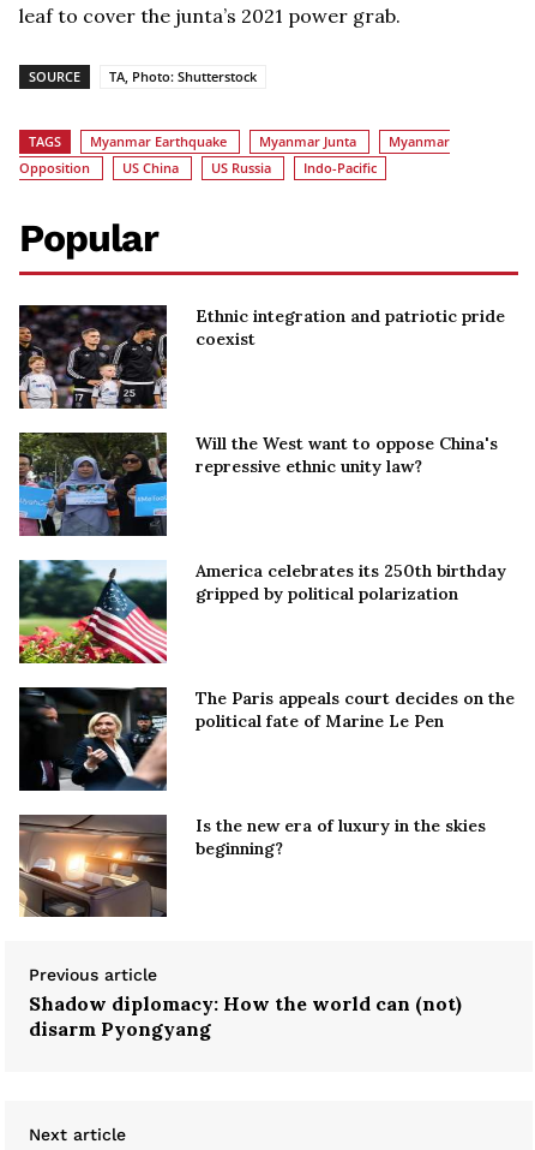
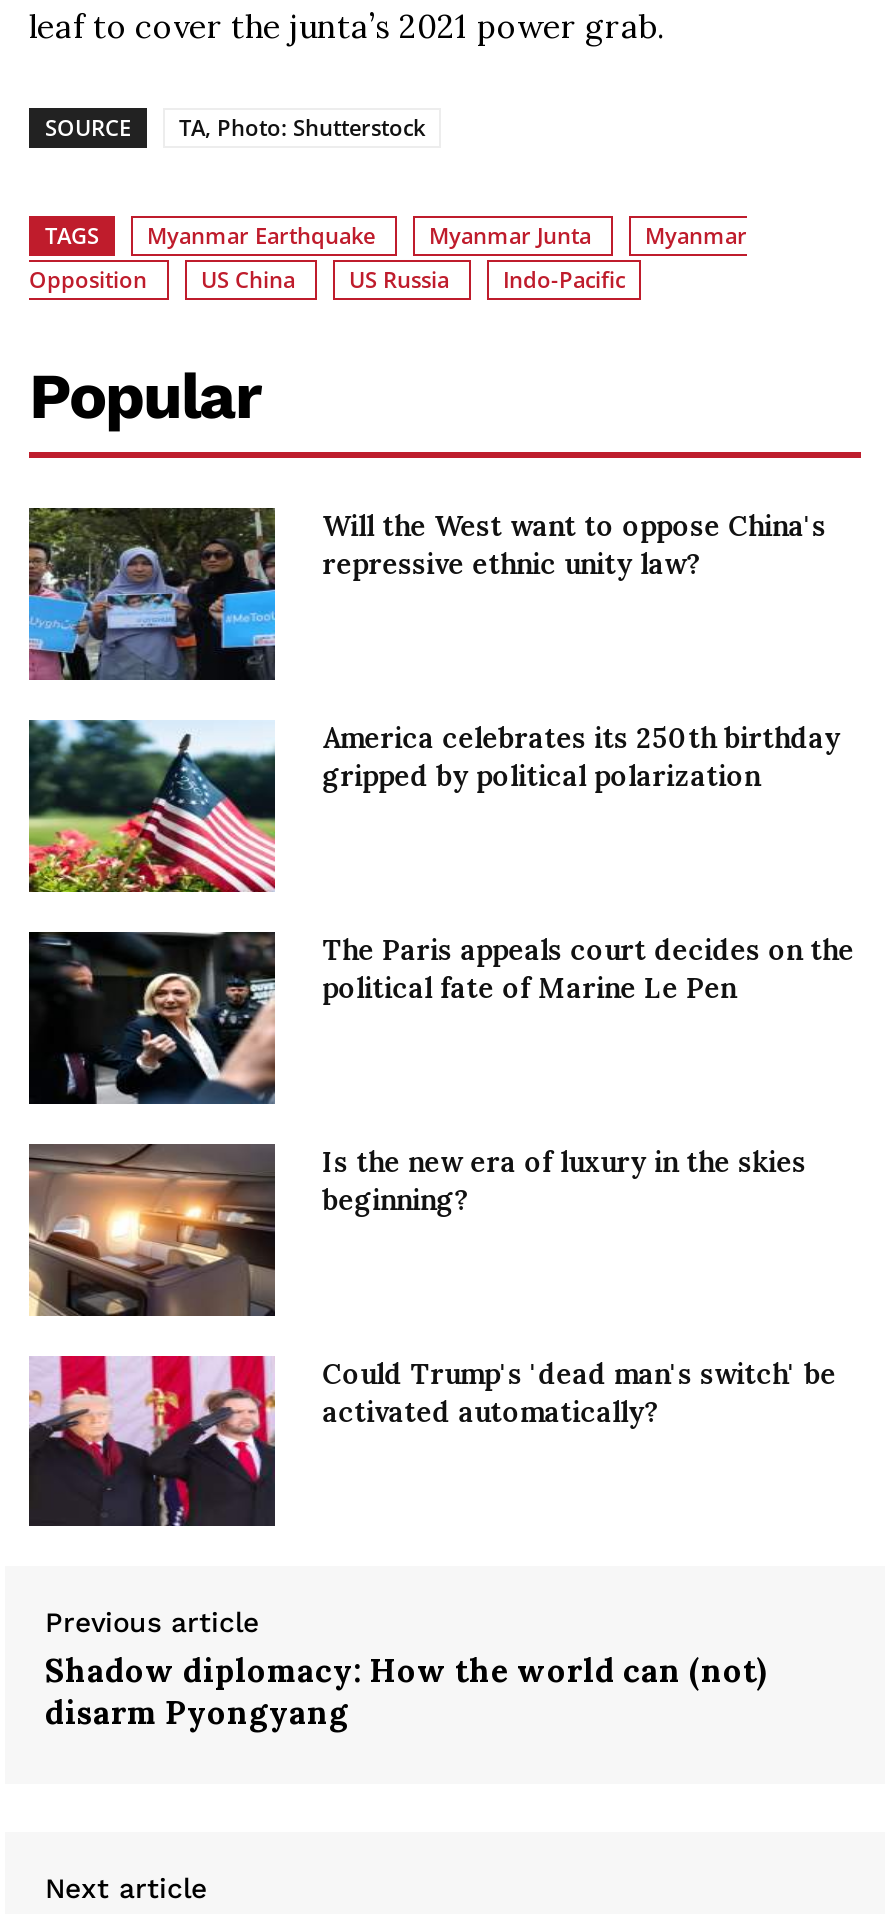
- [image]
- Ethnic integration and patriotic pride
- coexist

moved up: [image] | Will the West want to oppose China's | repressive ethnic unity law? | ... | Is the new era of luxury in the skies | beginning?

moved up: [image]

+ [image]
+ Could Trump's 'dead man's switch' be
+ activated automatically?
